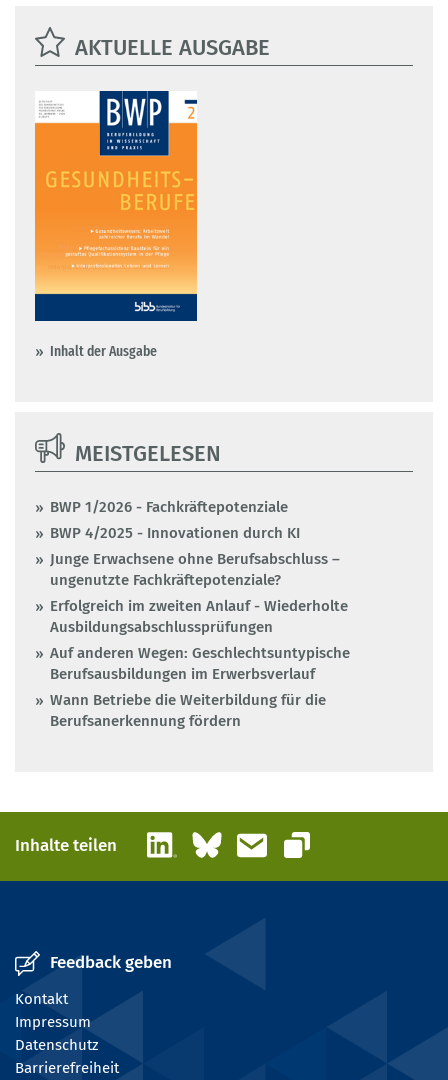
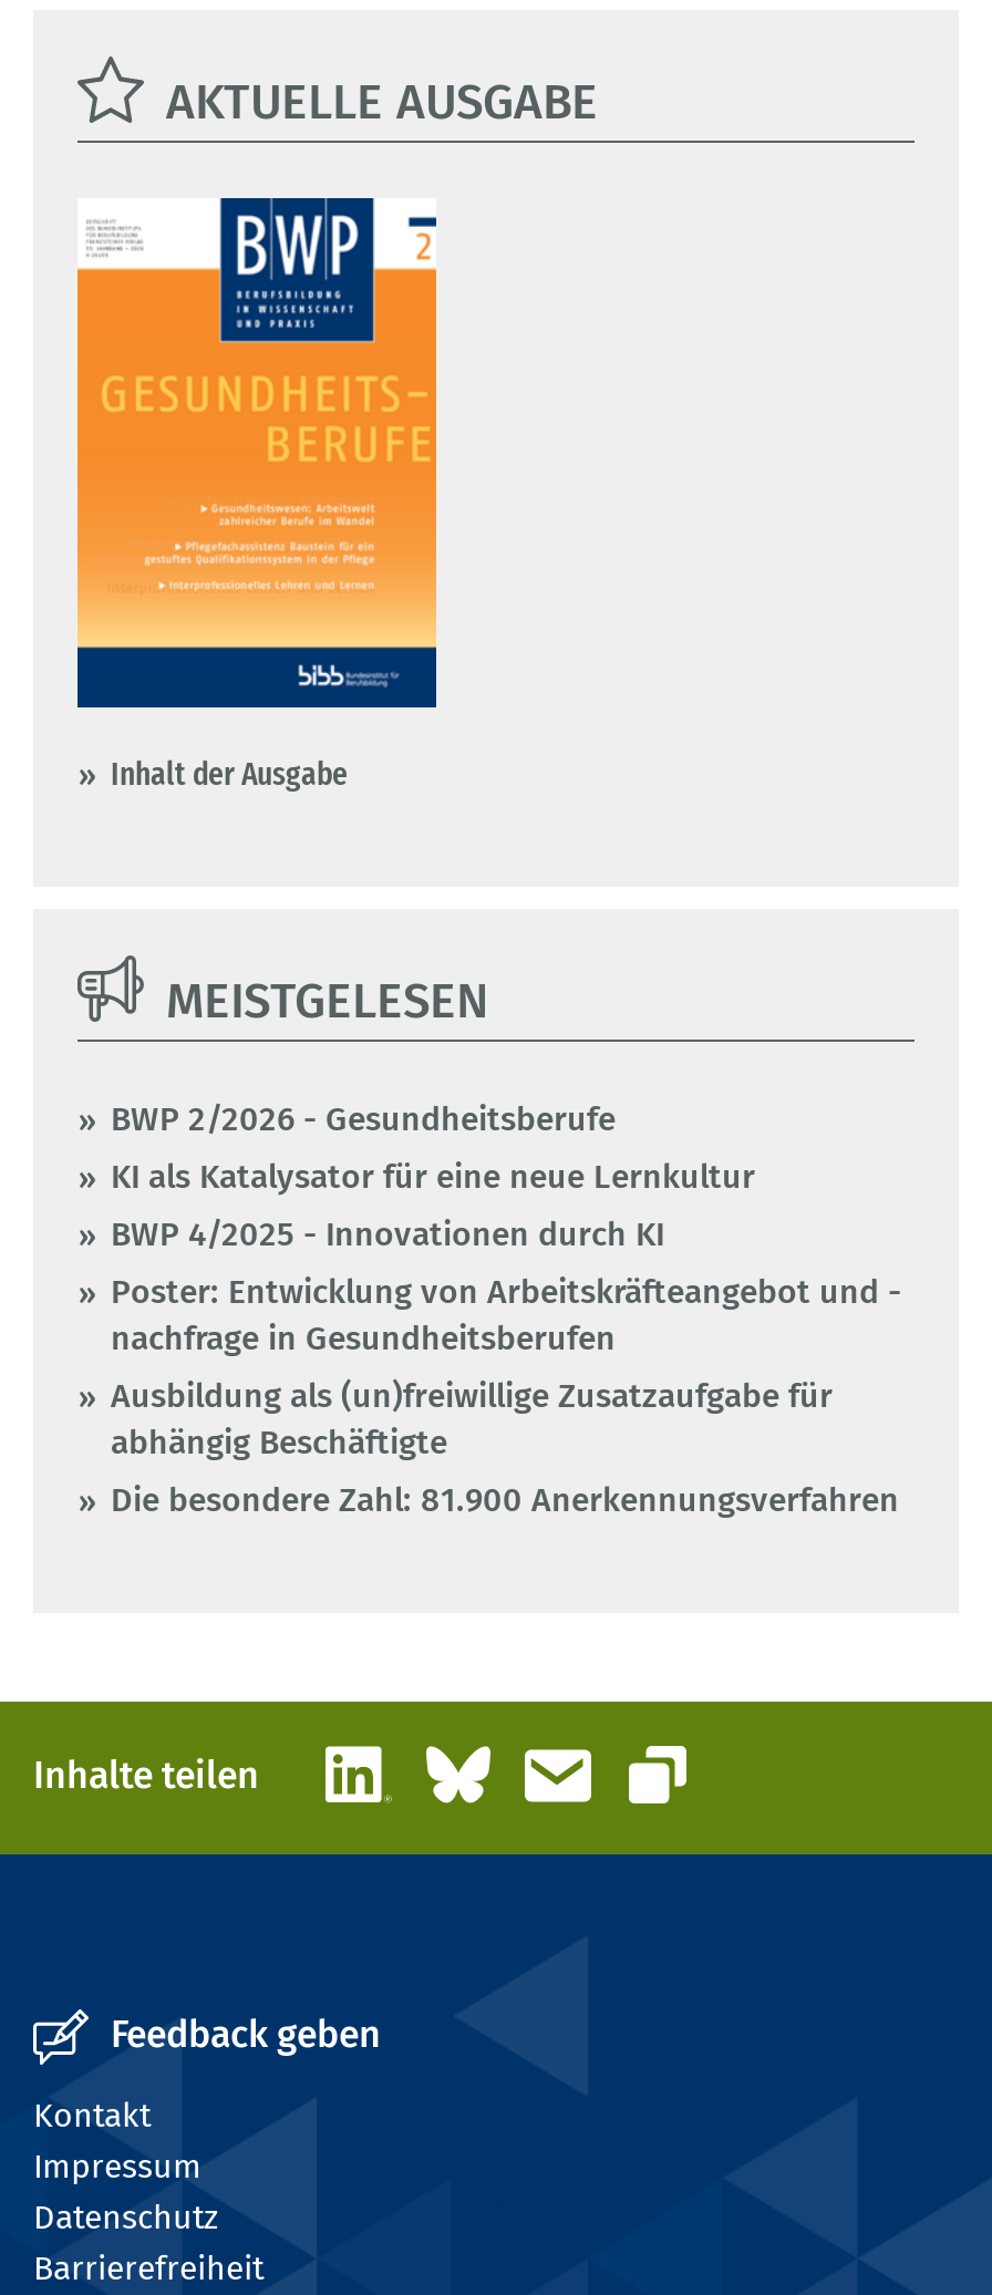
- BWP 1/2026 - Fachkräftepotenziale
+ BWP 2/2026 - Gesundheitsberufe
+ KI als Katalysator für eine neue Lernkultur

moved down: BWP 4/2025 - Innovationen durch KI

- Junge Erwachsene ohne Berufsabschluss –
- ungenutzte Fachkräftepotenziale?
- Erfolgreich im zweiten Anlauf - Wiederholte
- Ausbildungsabschlussprüfungen
- Auf anderen Wegen: Geschlechtsuntypische
- Berufsausbildungen im Erwerbsverlauf
- Wann Betriebe die Weiterbildung für die
- Berufsanerkennung fördern
+ Poster: Entwicklung von Arbeitskräfteangebot und -
+ nachfrage in Gesundheitsberufen
+ Ausbildung als (un)freiwillige Zusatzaufgabe für
+ abhängig Beschäftigte
+ Die besondere Zahl: 81.900 Anerkennungsverfahren
